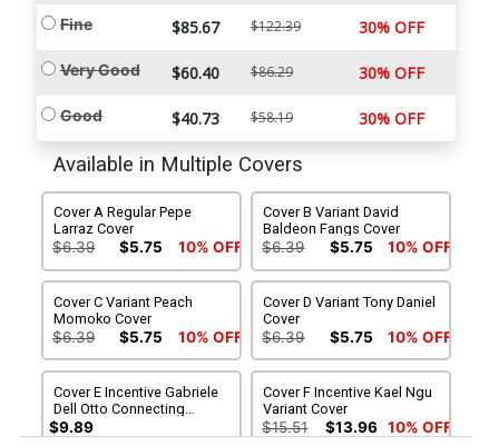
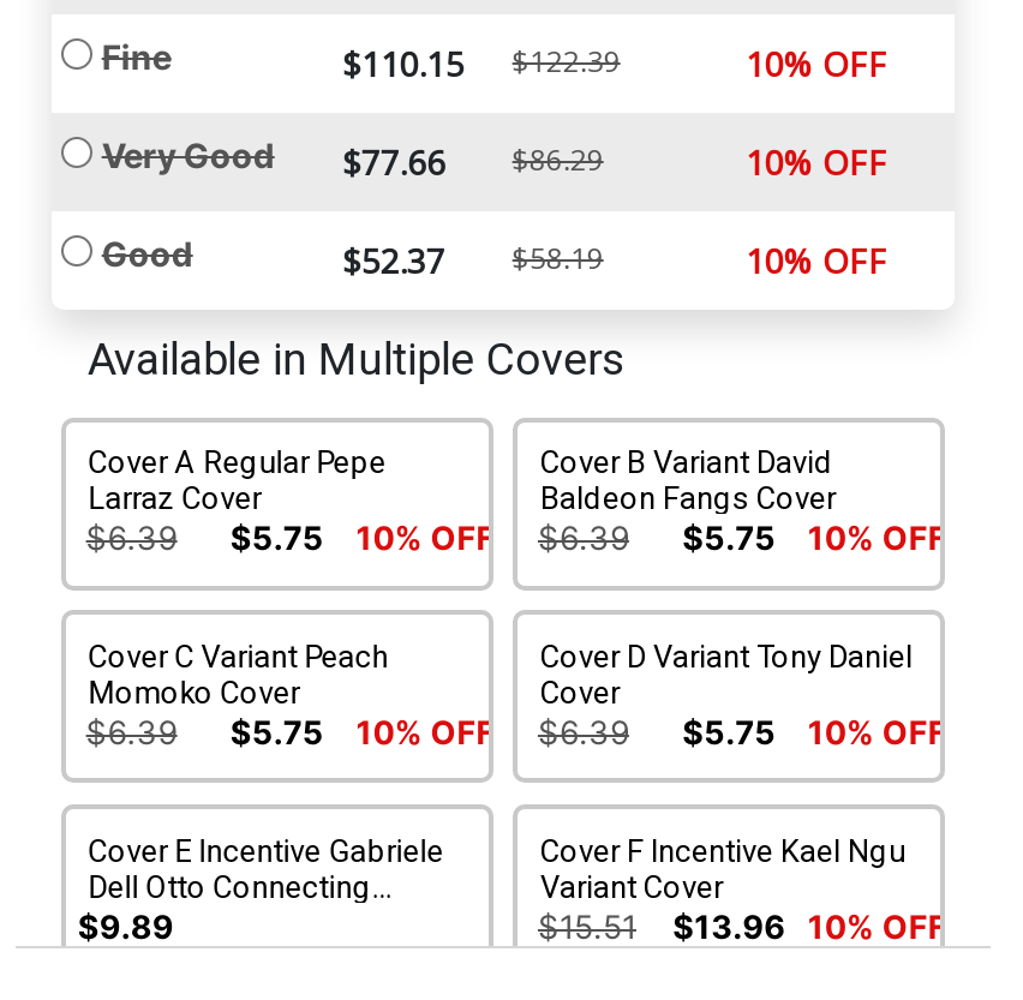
- $85.67 $122.39
+ $110.15 $122.39

- 30% OFF
+ 10% OFF

- Very Good $60.40 $86.29
+ Very Good $77.66 $86.29

- 30% OFF
+ 10% OFF

- $40.73
+ $52.37

- 30% OFF
+ 10% OFF
